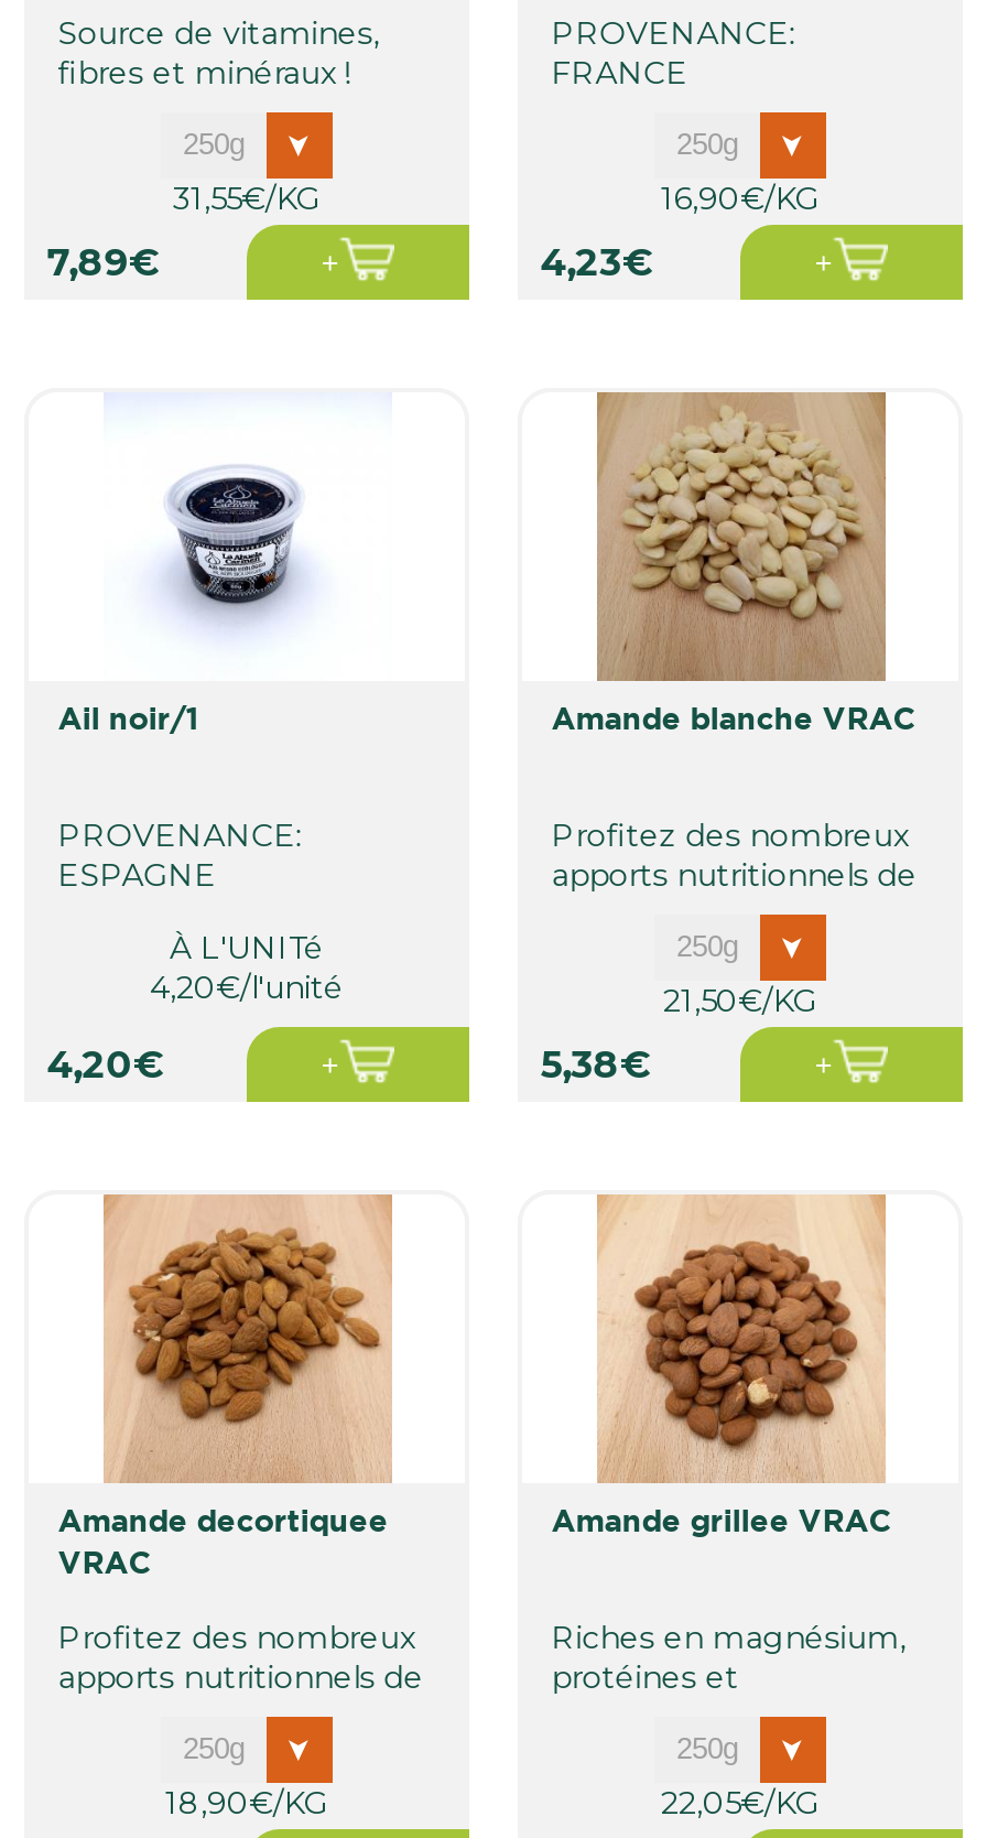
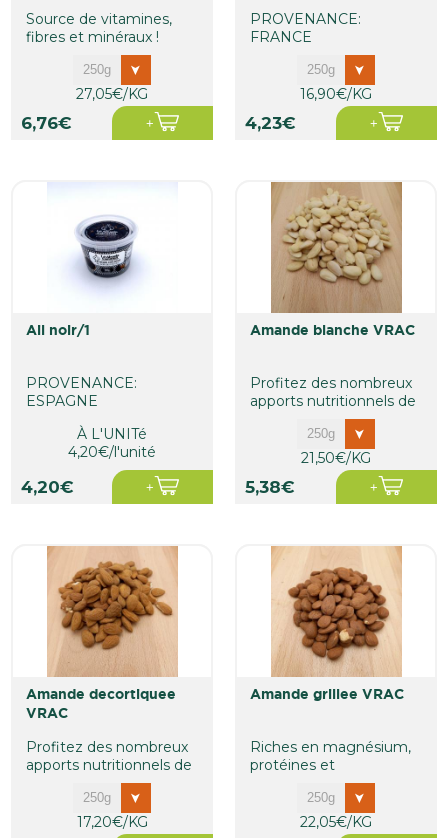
- 31,55€/KG
+ 27,05€/KG

- 7,89€
+ 6,76€

- 18,90€/KG
+ 17,20€/KG
